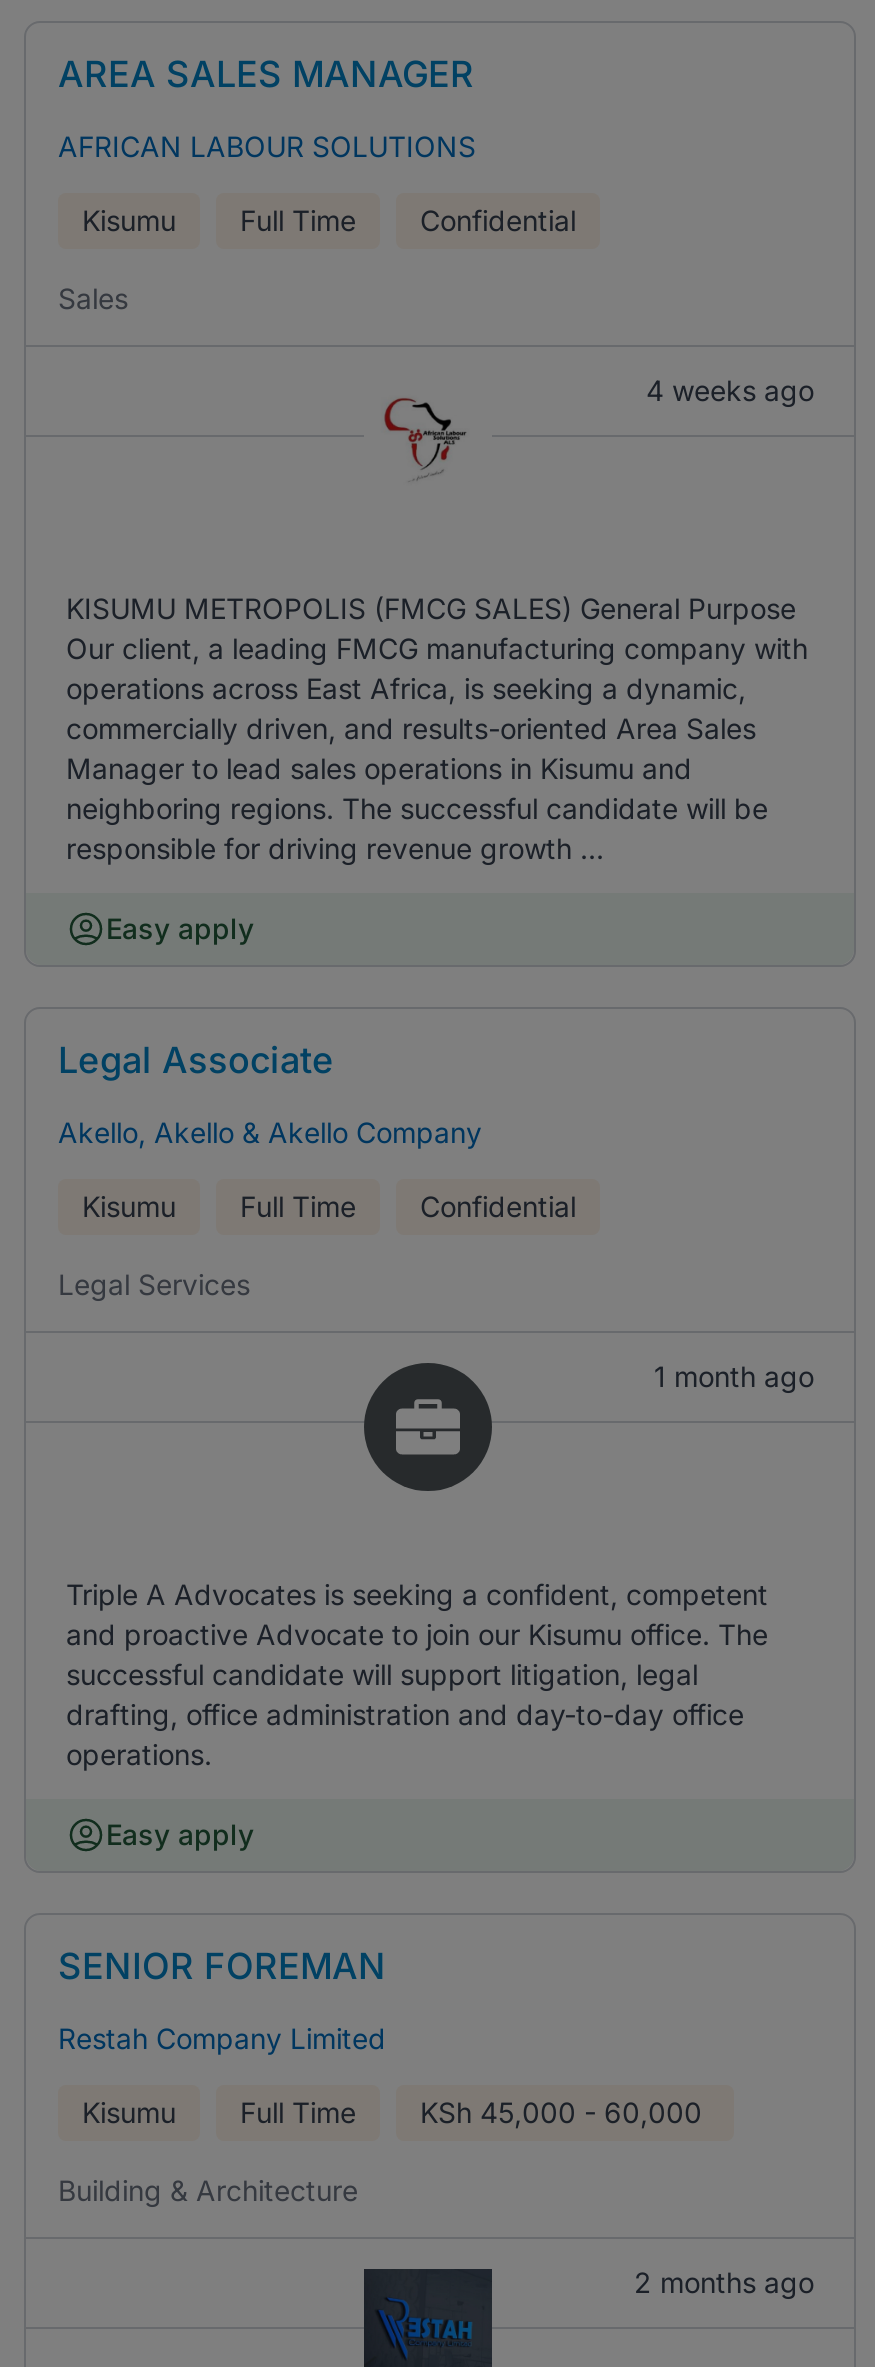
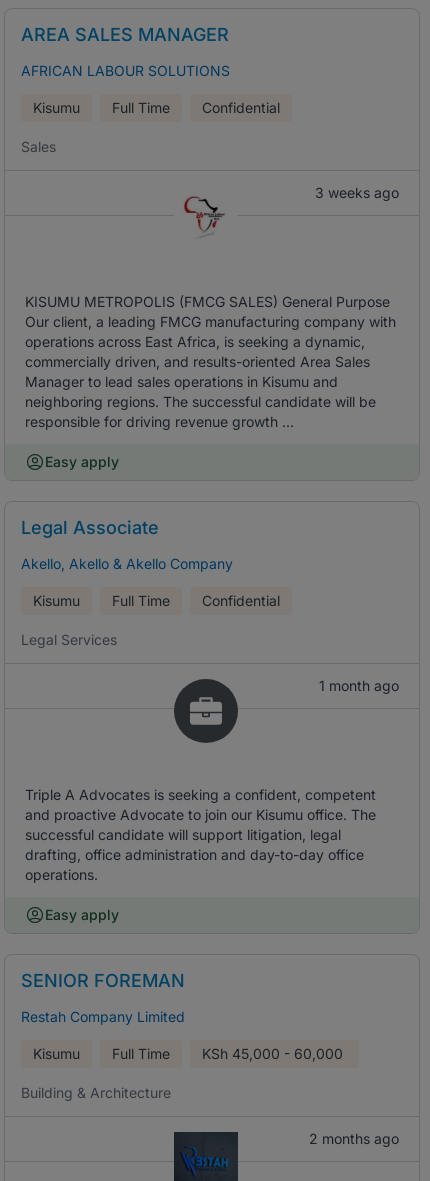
- 4 weeks ago
+ 3 weeks ago
